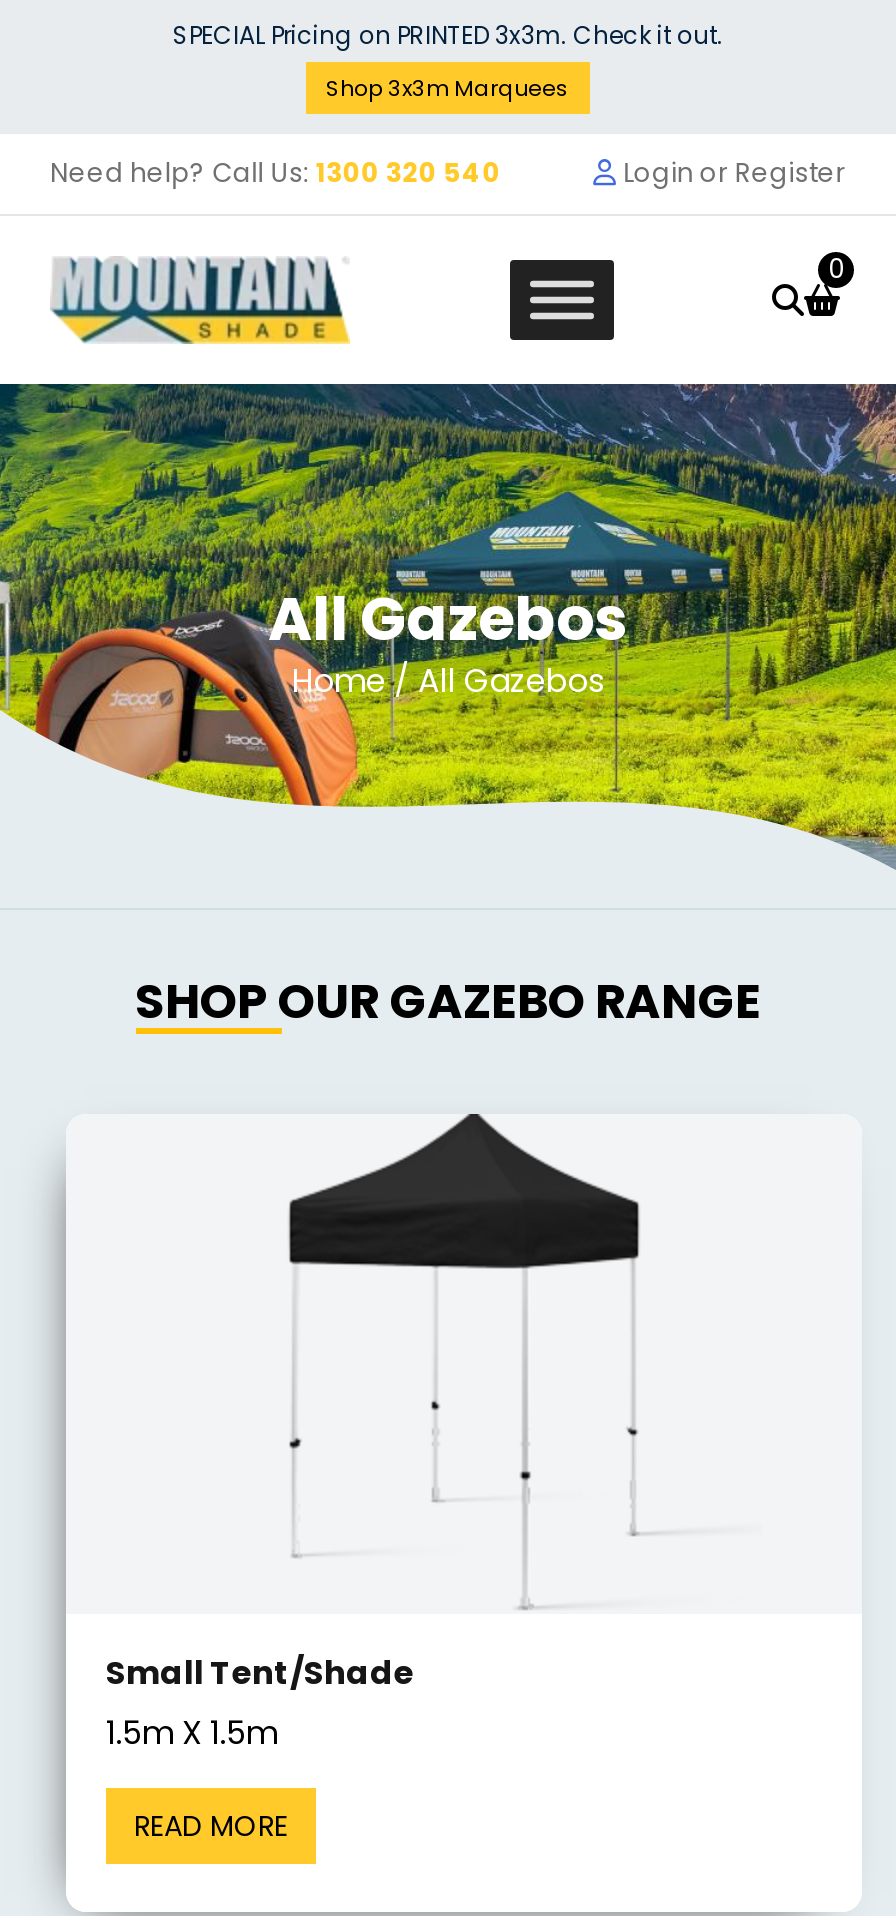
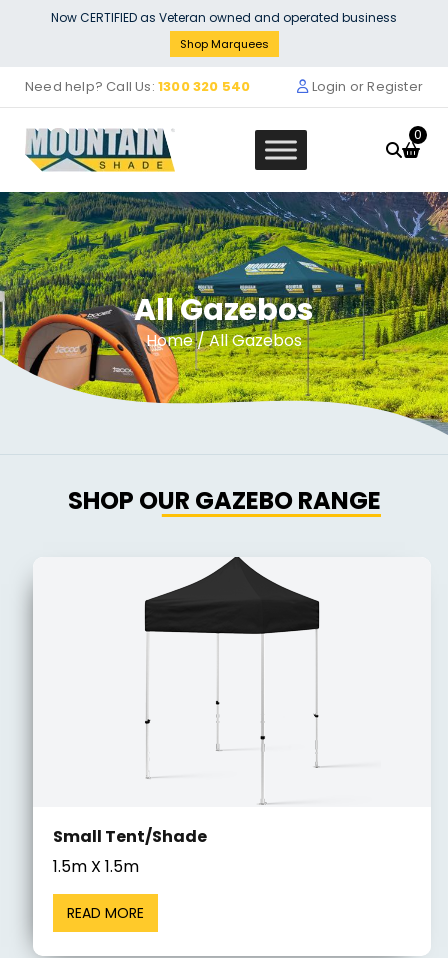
- SPECIAL Pricing on PRINTED 3x3m. Check it out.
+ Now CERTIFIED as Veteran owned and operated business

- Shop 3x3m Marquees
+ Shop Marquees
